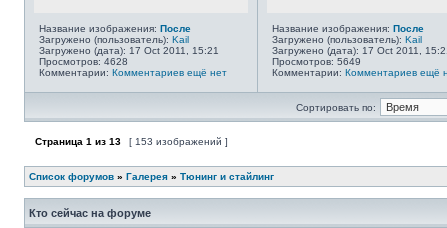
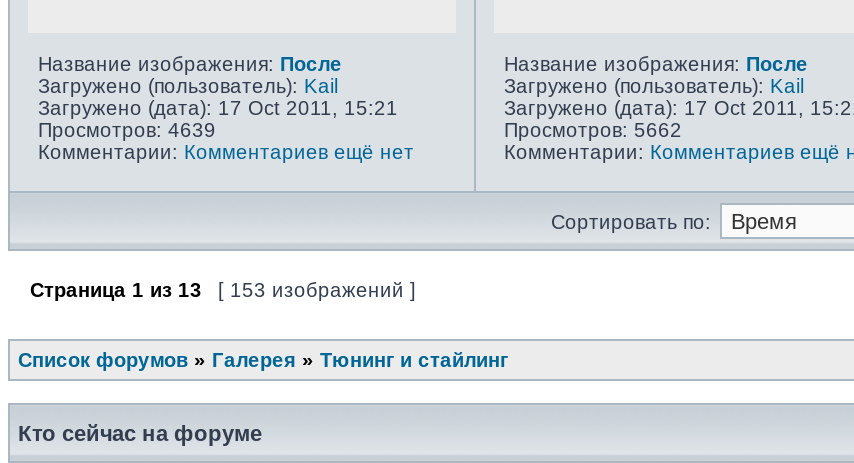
- Просмотров: 4628
+ Просмотров: 4639

- Просмотров: 5649
+ Просмотров: 5662
